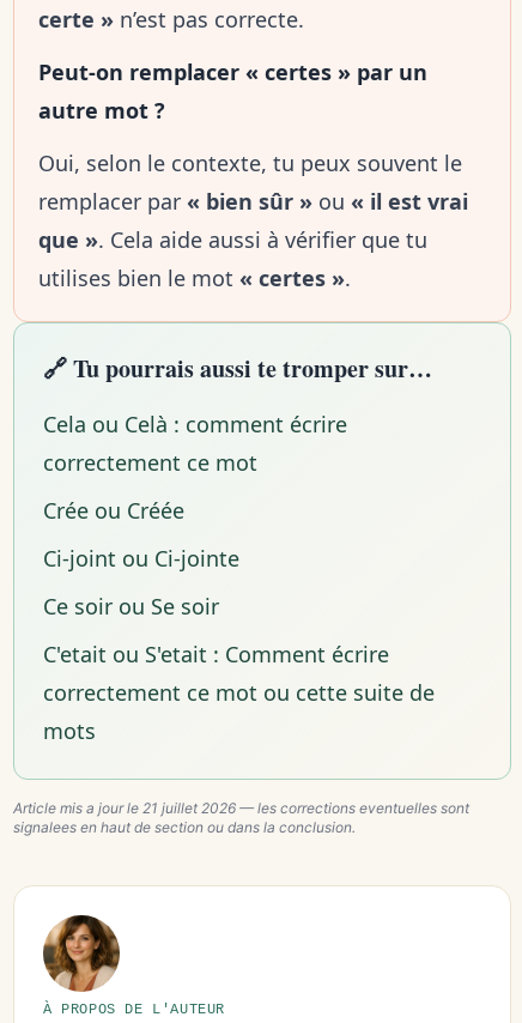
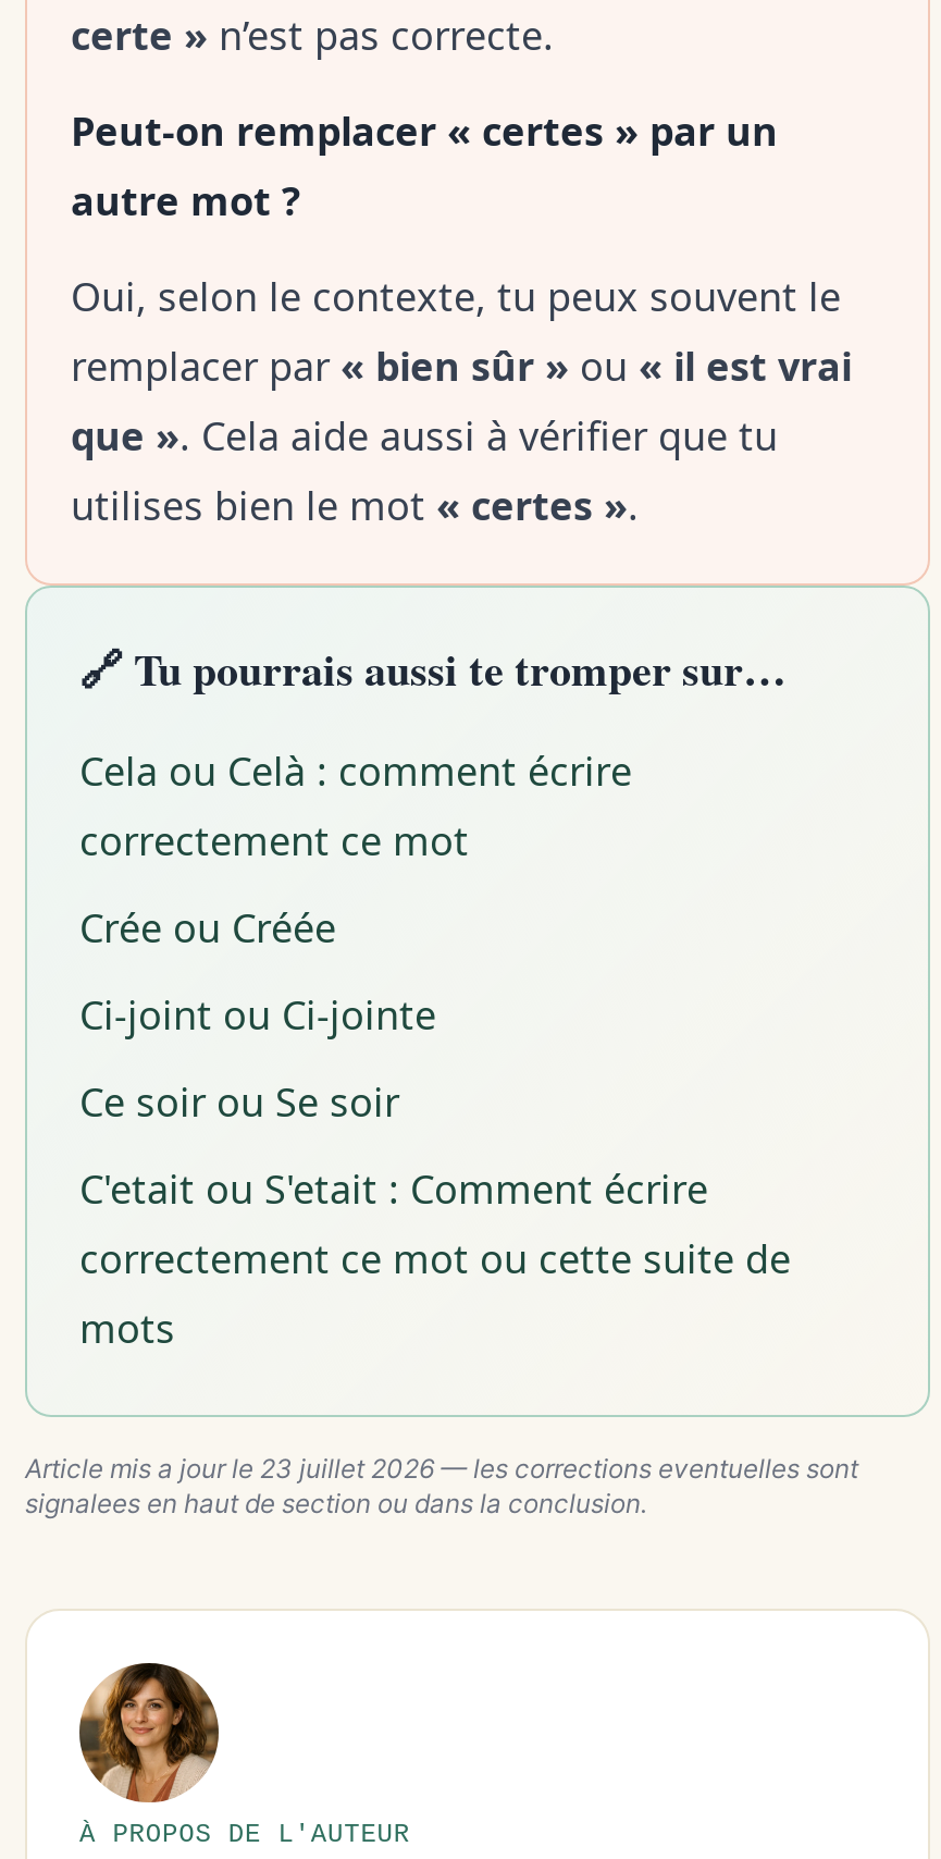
- Article mis a jour le 21 juillet 2026 — les corrections eventuelles sont
+ Article mis a jour le 23 juillet 2026 — les corrections eventuelles sont
